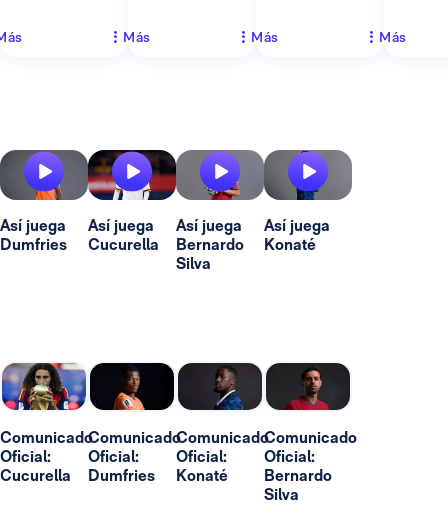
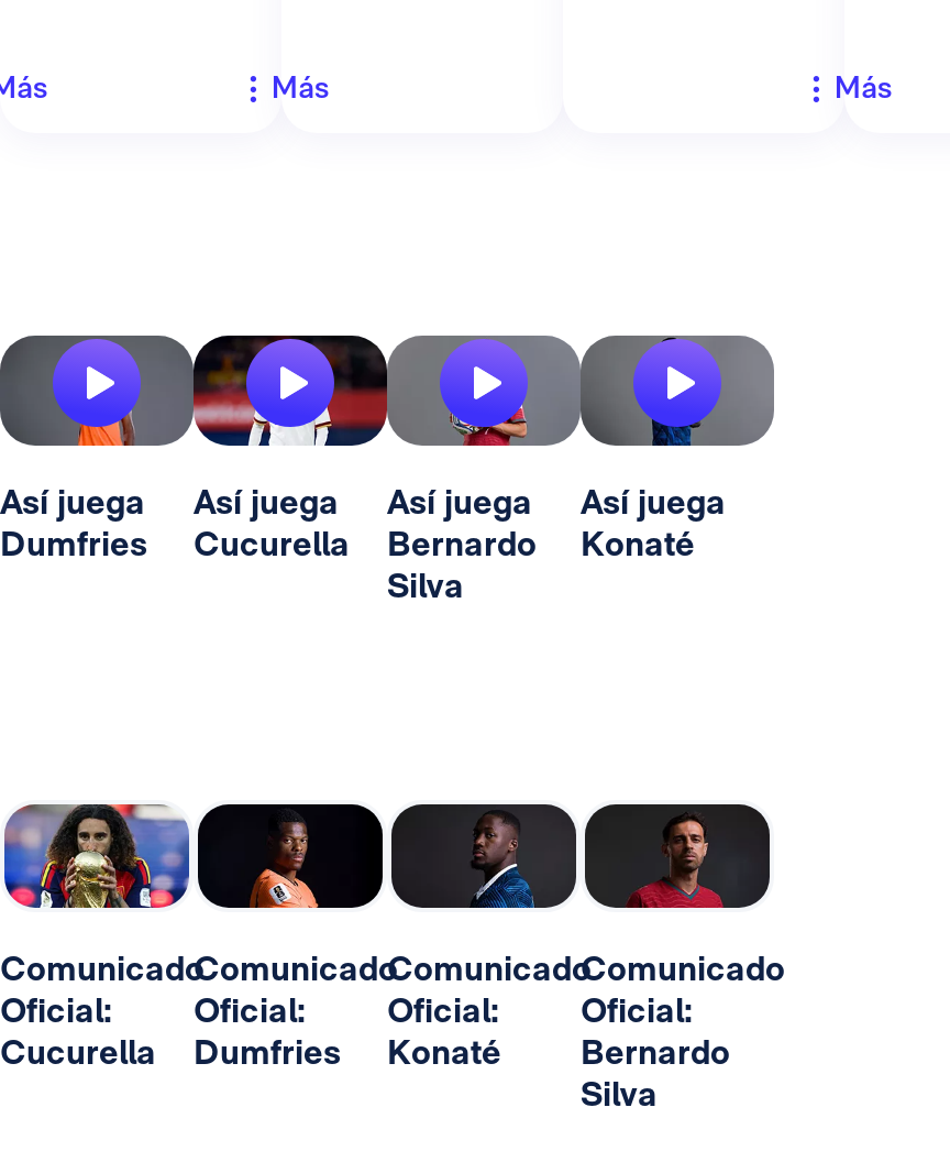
- Más
